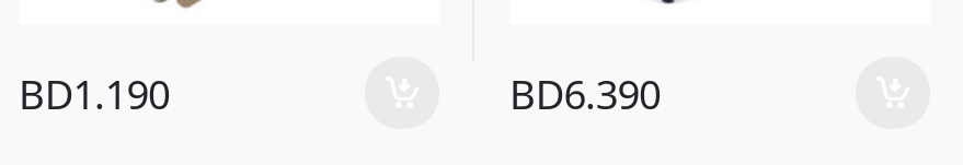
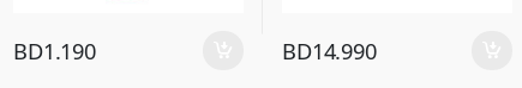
- BD6.390
+ BD14.990
